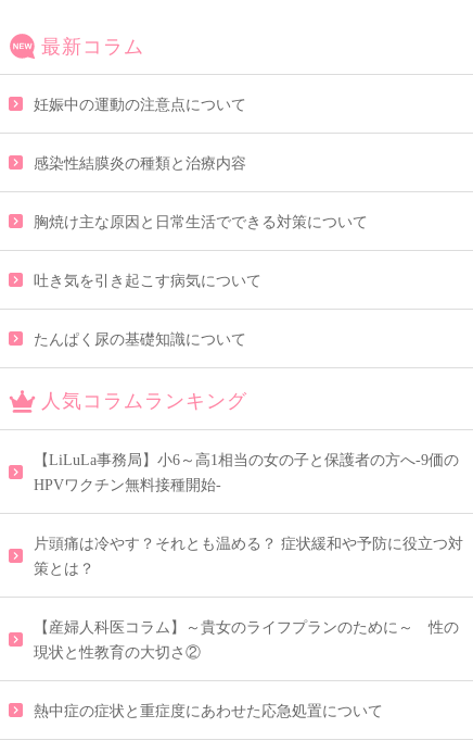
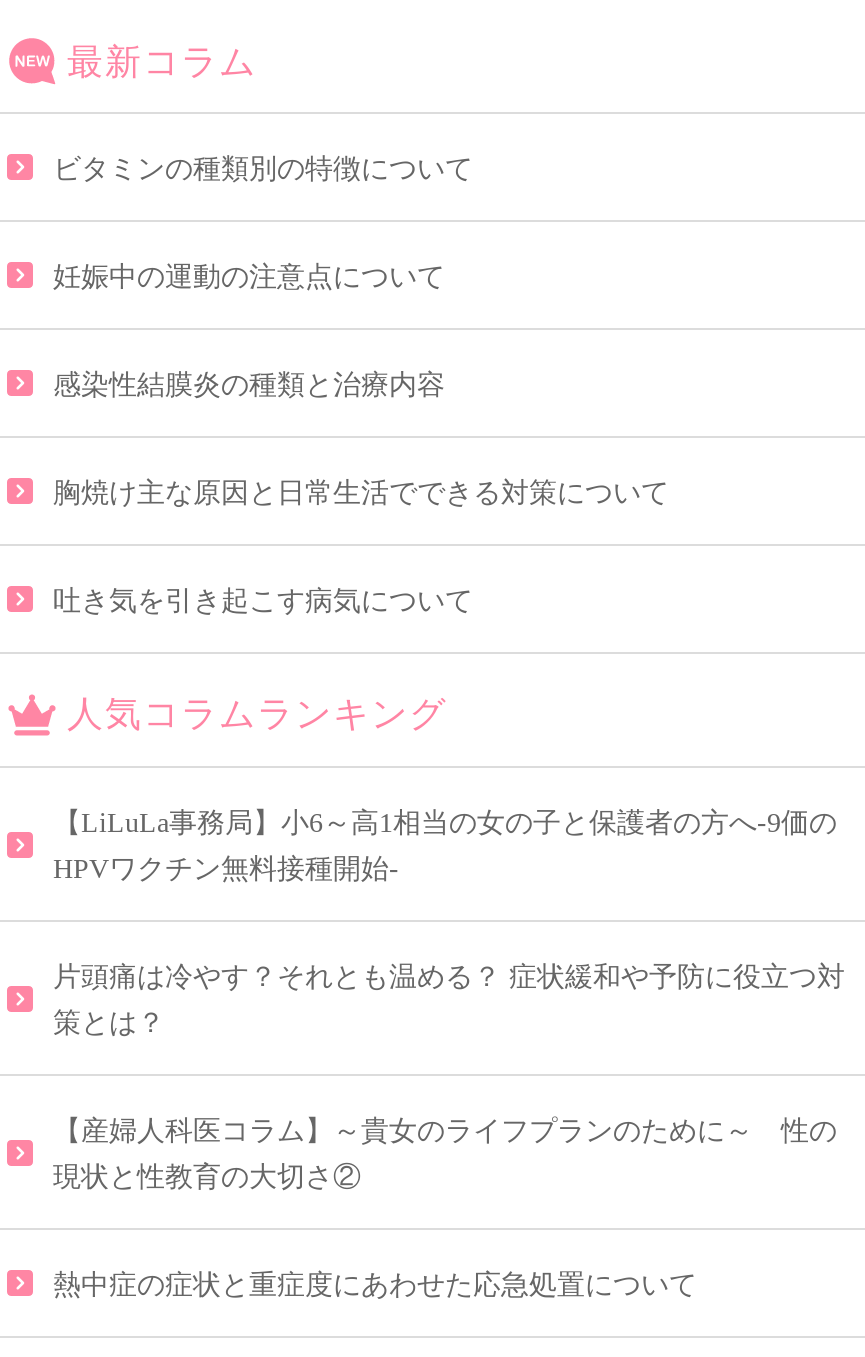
+ ビタミンの種類別の特徴について

moved down: 妊娠中の運動の注意点について | 感染性結膜炎の種類と治療内容 | 胸焼け主な原因と日常生活でできる対策について | 吐き気を引き起こす病気について

- たんぱく尿の基礎知識について
